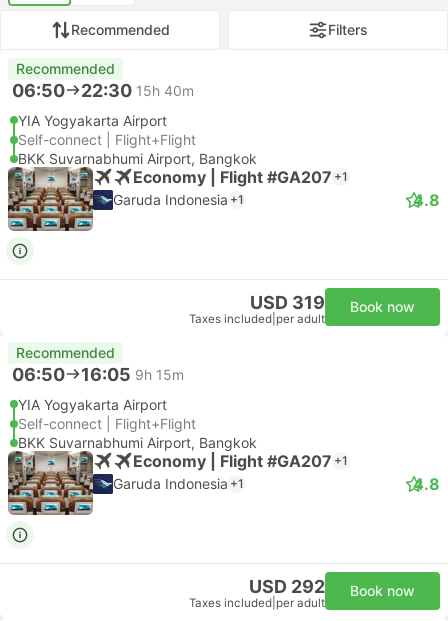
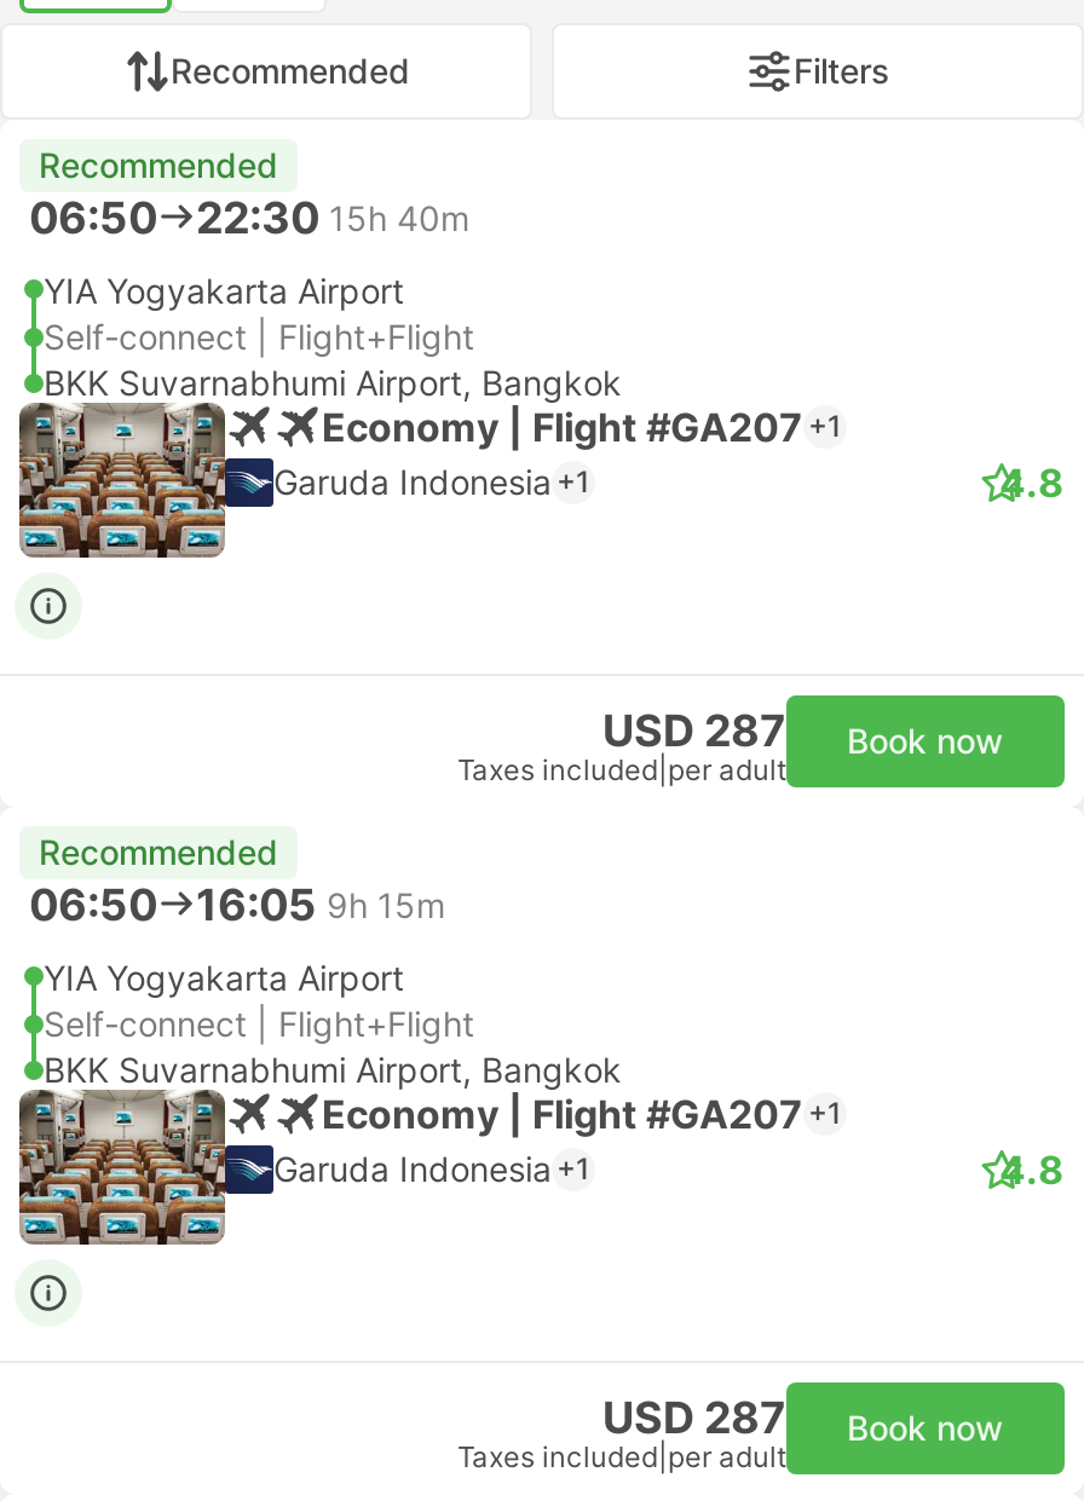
- USD 319 Book now
+ USD 287 Book now

- USD 292 Book now
+ USD 287 Book now
